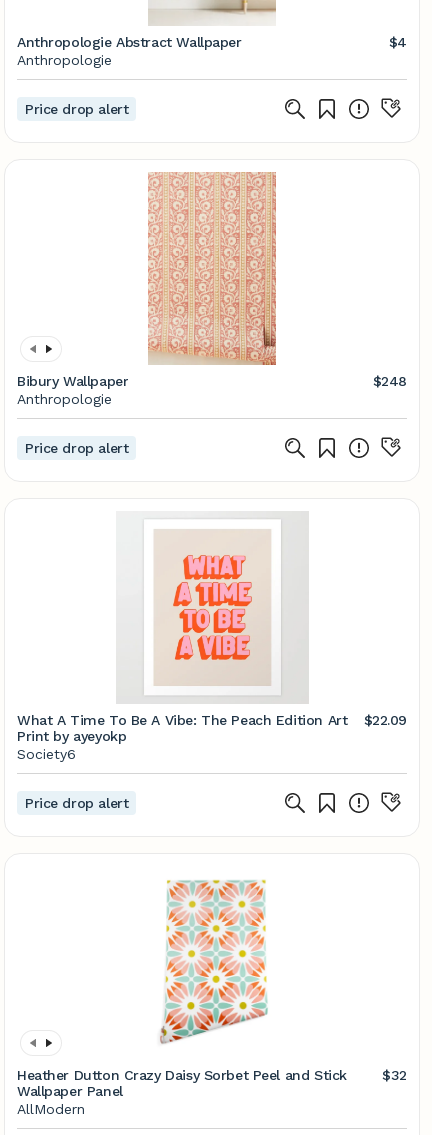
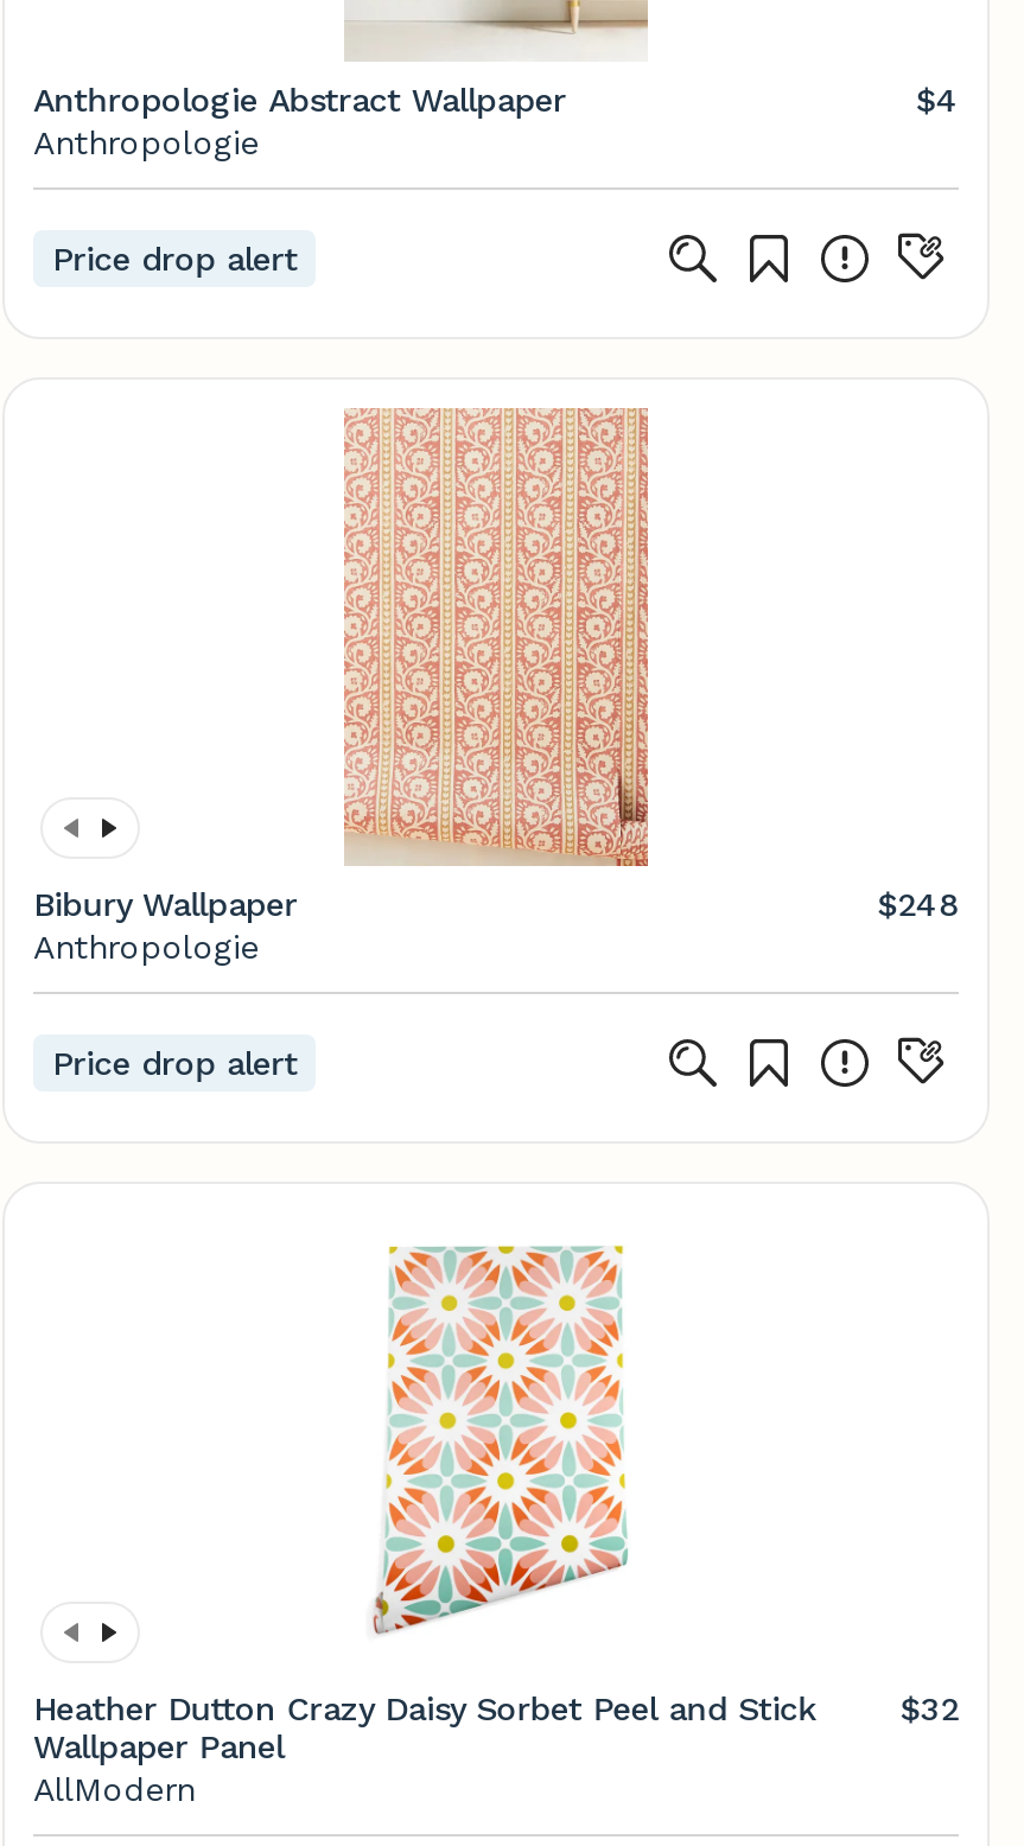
- [image]
- What A Time To Be A Vibe: The Peach Edition Art
- Print by ayeyokp

- $22.09
- Society6
- Price drop alert
